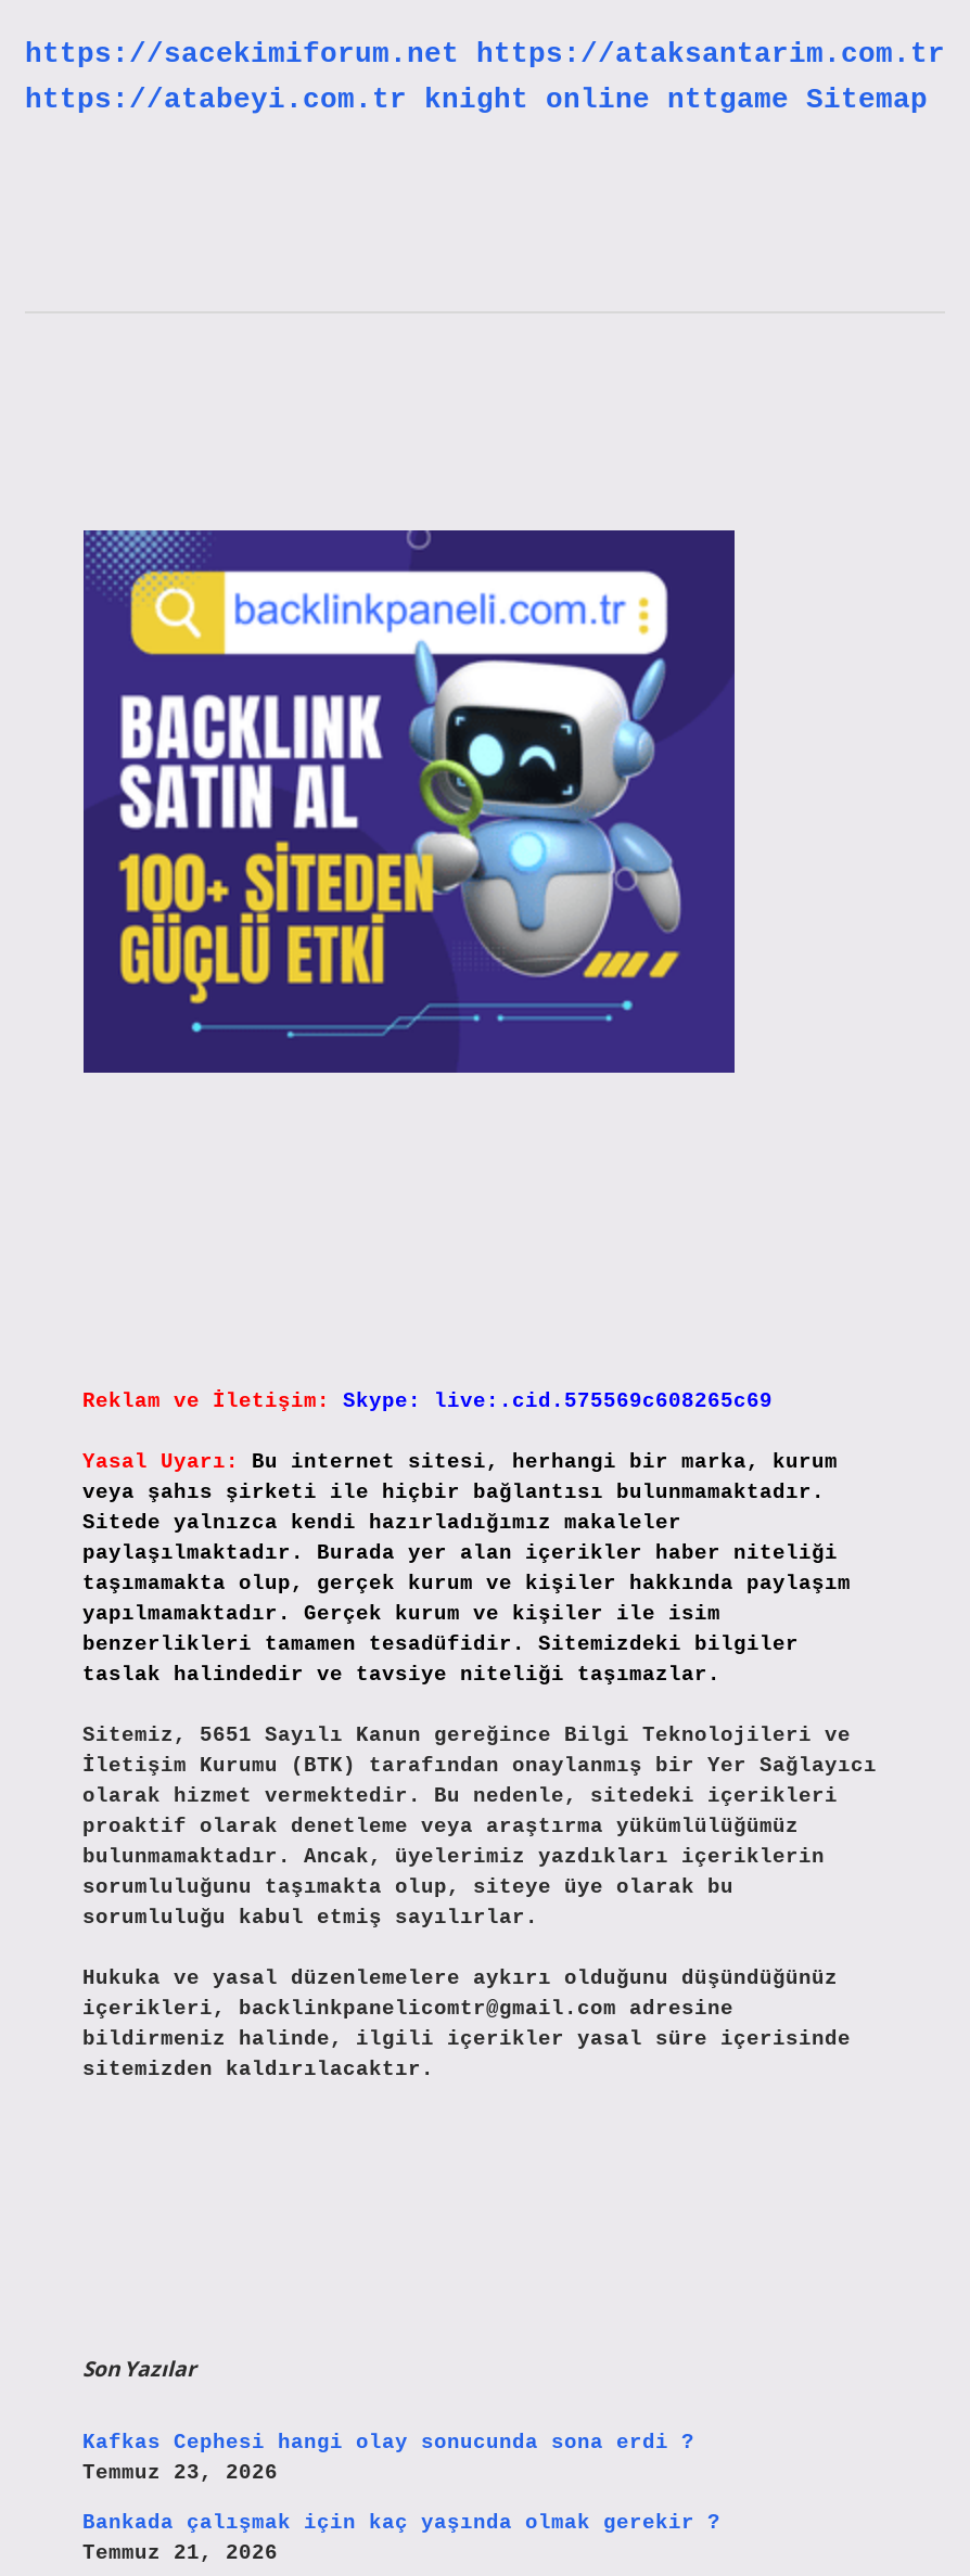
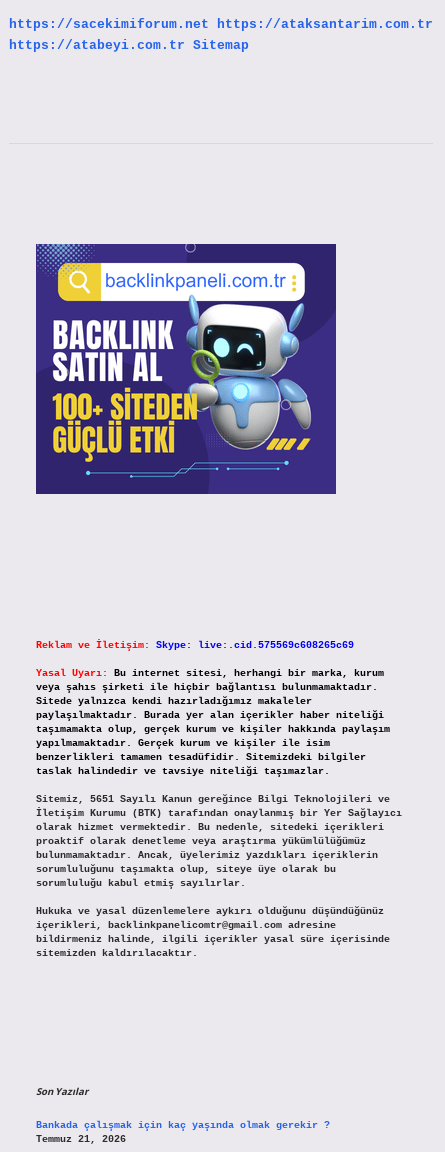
- https://atabeyi.com.tr knight online nttgame Sitemap
+ https://atabeyi.com.tr Sitemap

- Kafkas Cephesi hangi olay sonucunda sona erdi ?
- Temmuz 23, 2026
